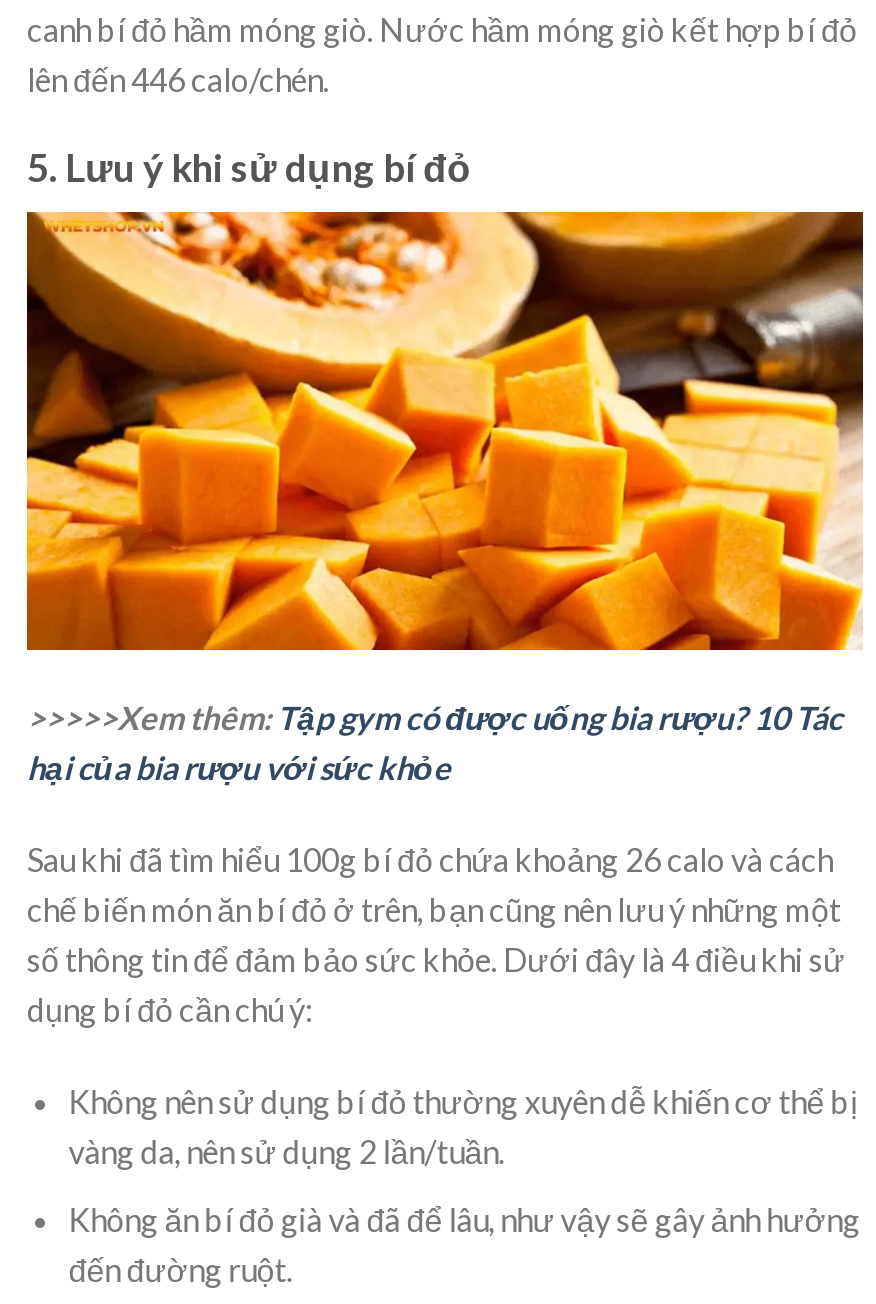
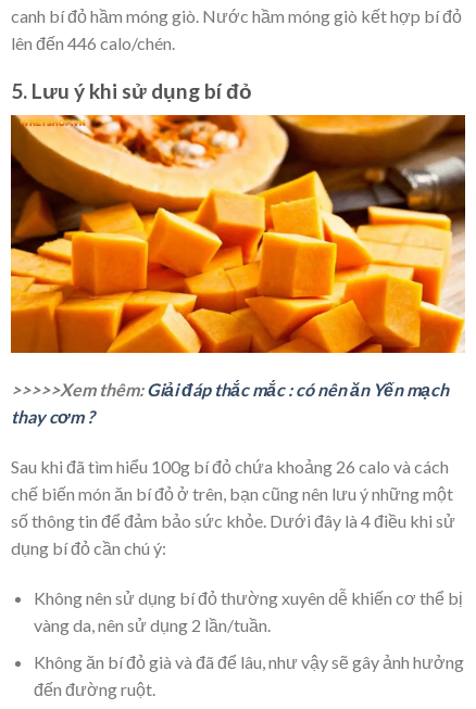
- >>>>>Xem thêm: Tập gym có được uống bia rượu? 10 Tác
- hại của bia rượu với sức khỏe
+ >>>>>Xem thêm: Giải đáp thắc mắc : có nên ăn Yến mạch
+ thay cơm ?
